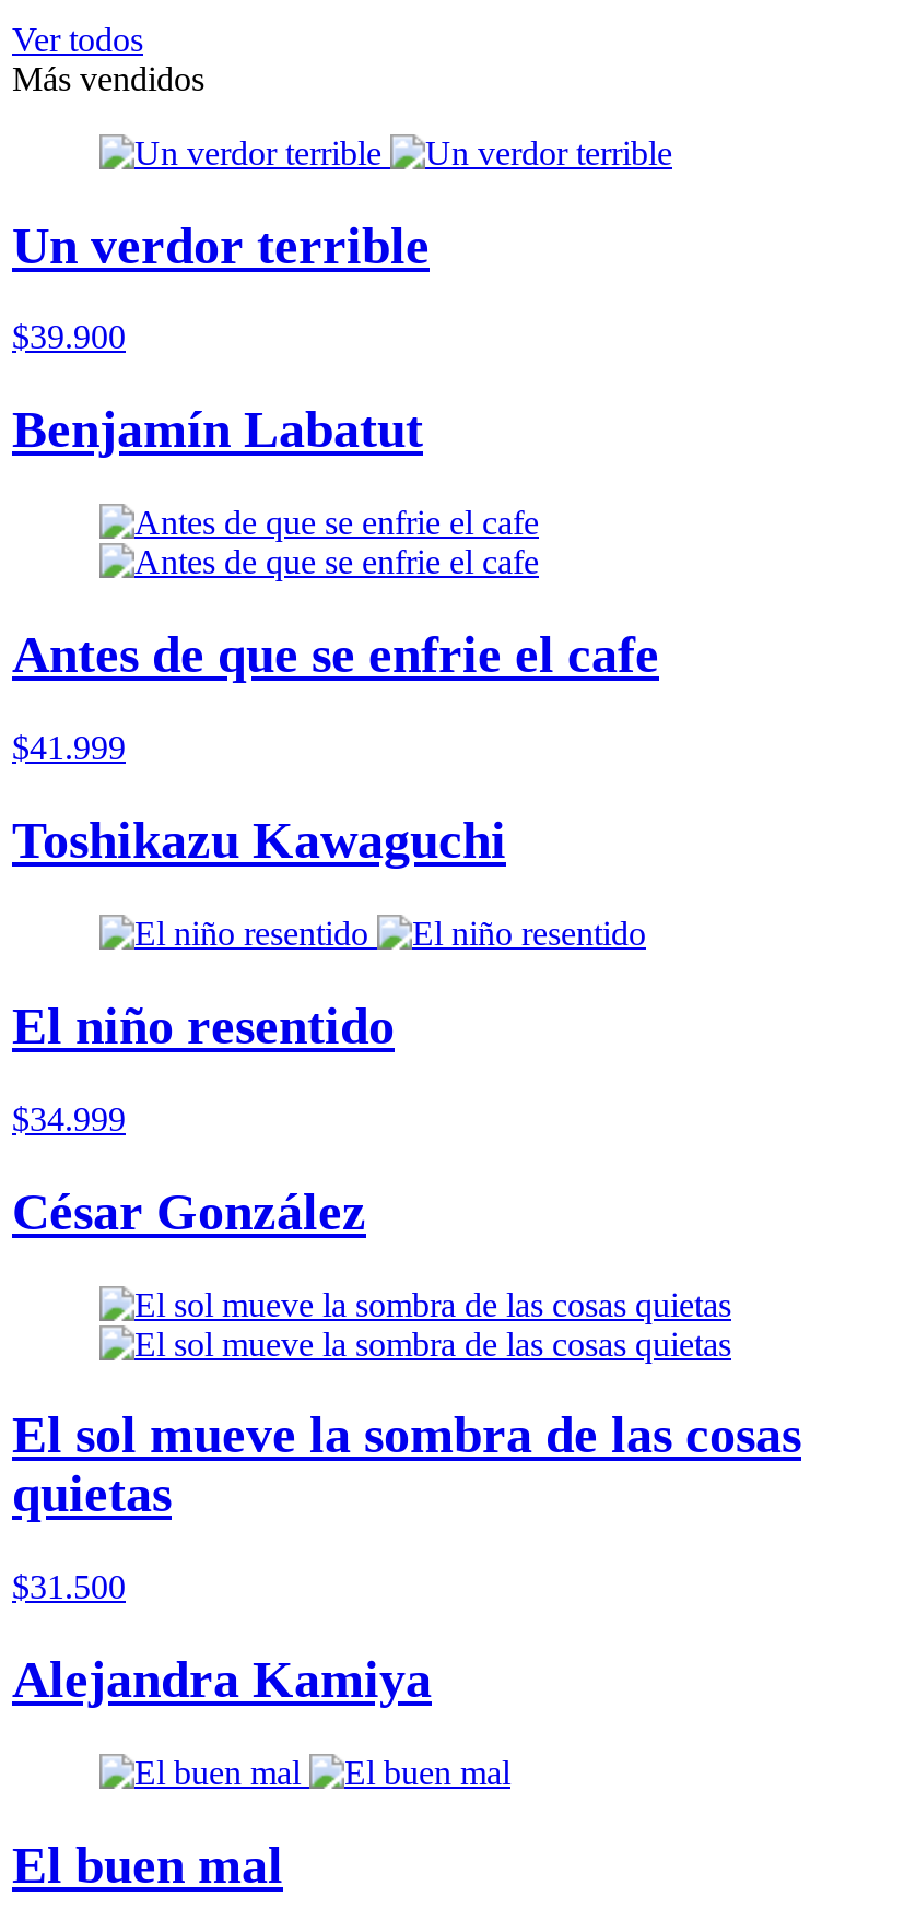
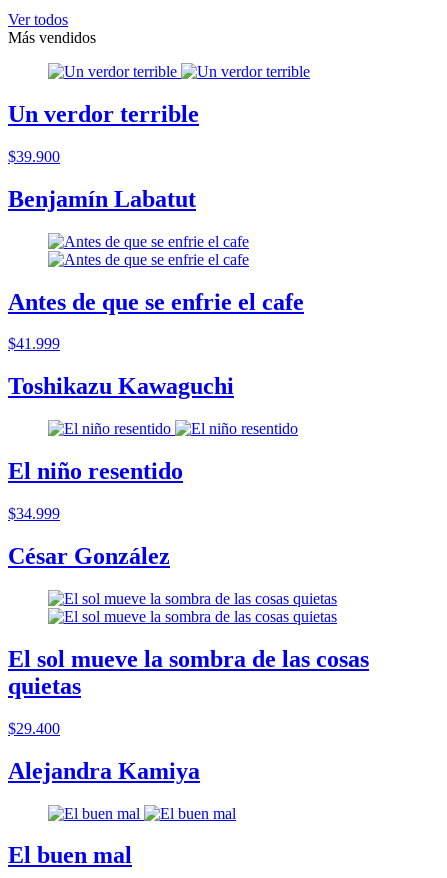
- $31.500
+ $29.400
